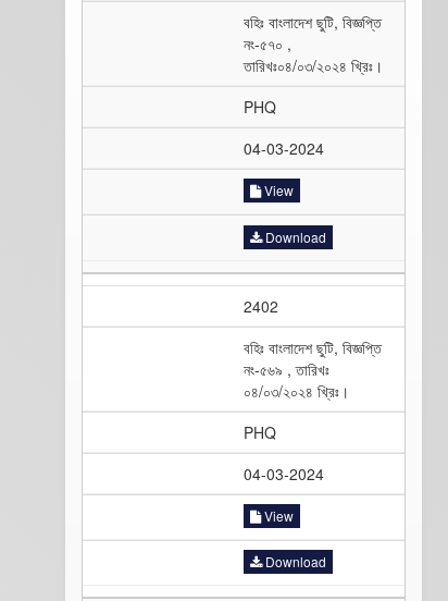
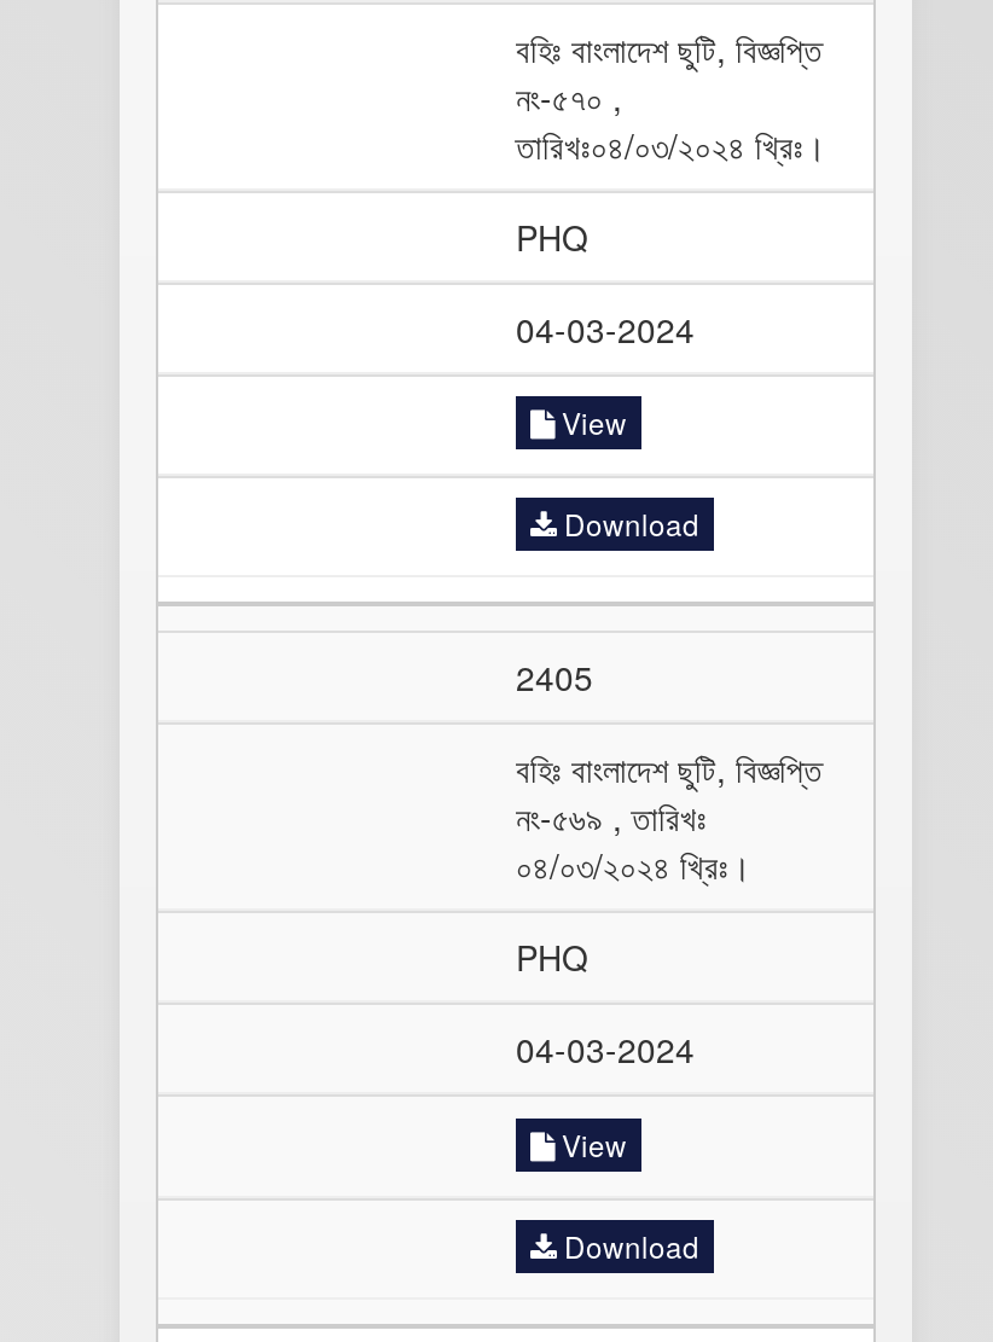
- 2402
+ 2405
